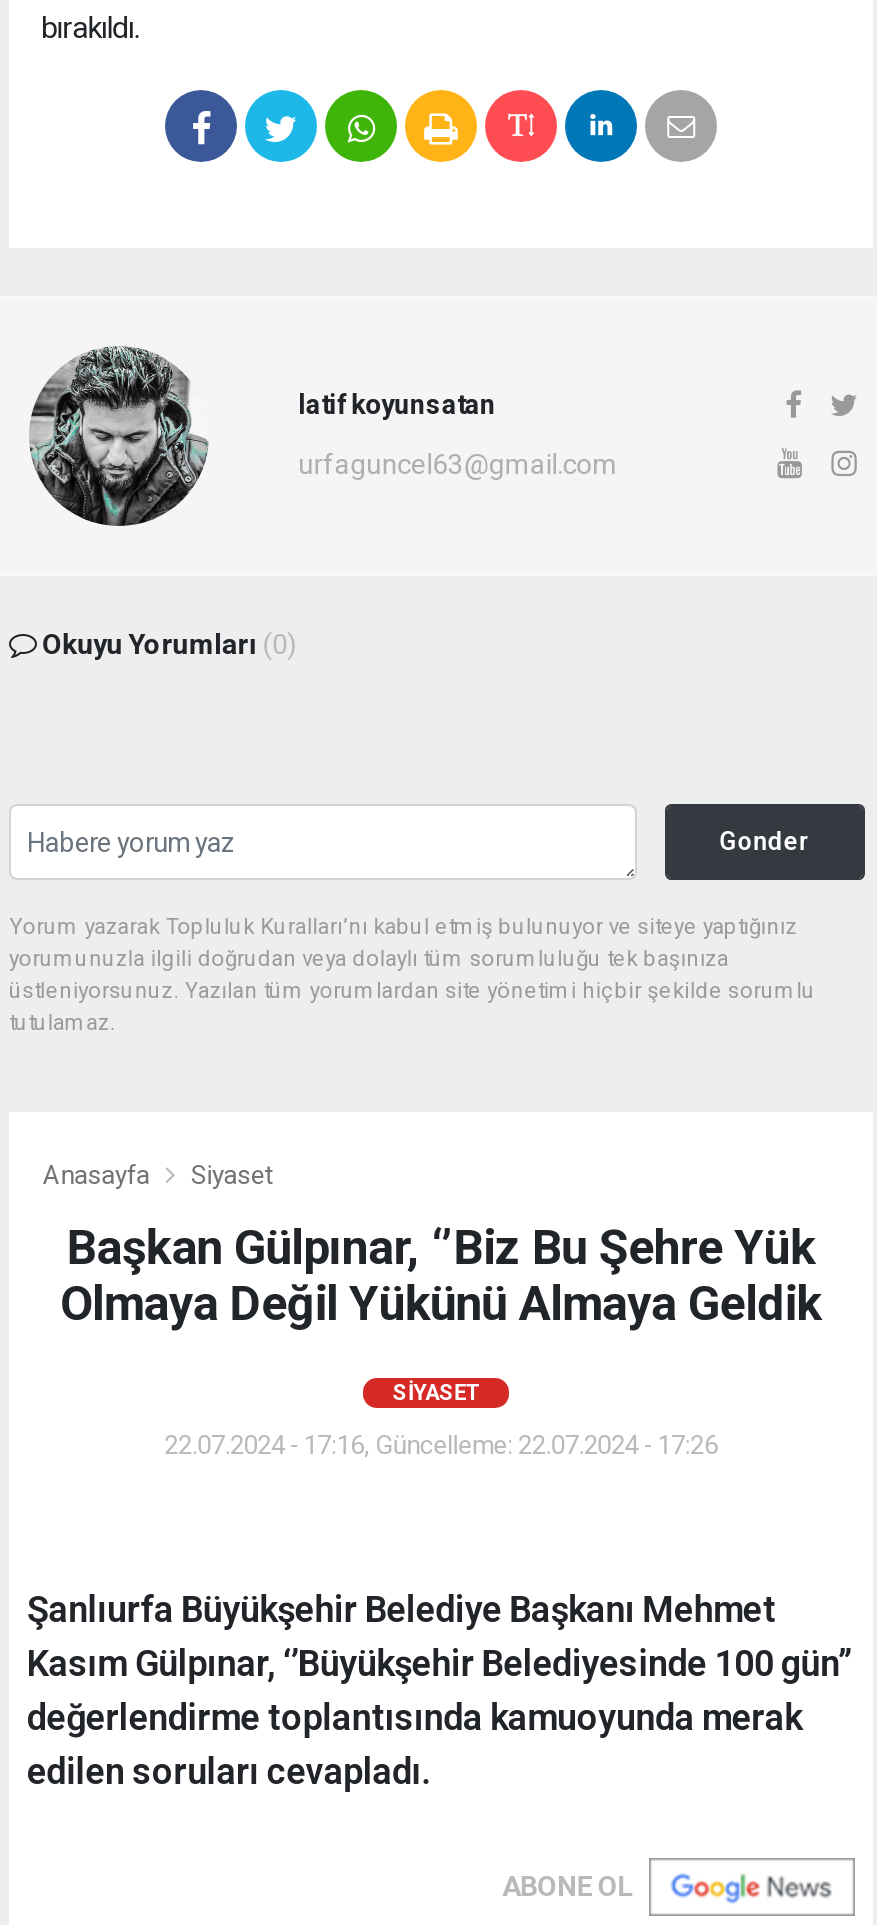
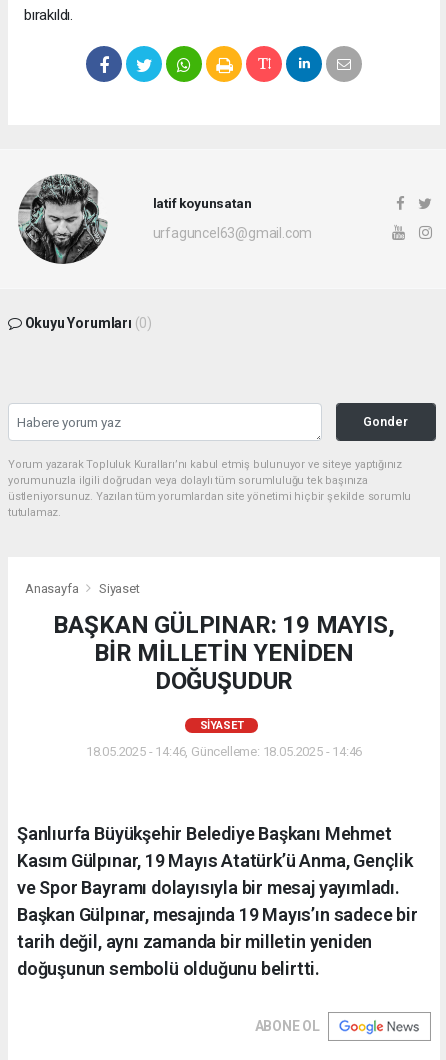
- Başkan Gülpınar, ‘’Biz Bu Şehre Yük
- Olmaya Değil Yükünü Almaya Geldik
+ BAŞKAN GÜLPINAR: 19 MAYIS,
+ BİR MİLLETİN YENİDEN
+ DOĞUŞUDUR

- 22.07.2024 - 17:16, Güncelleme: 22.07.2024 - 17:26
+ 18.05.2025 - 14:46, Güncelleme: 18.05.2025 - 14:46

- Kasım Gülpınar, ‘’Büyükşehir Belediyesinde 100 gün’’
- değerlendirme toplantısında kamuoyunda merak
- edilen soruları cevapladı.
+ Kasım Gülpınar, 19 Mayıs Atatürk’ü Anma, Gençlik
+ ve Spor Bayramı dolayısıyla bir mesaj yayımladı.
+ Başkan Gülpınar, mesajında 19 Mayıs’ın sadece bir
+ tarih değil, aynı zamanda bir milletin yeniden
+ doğuşunun sembolü olduğunu belirtti.
